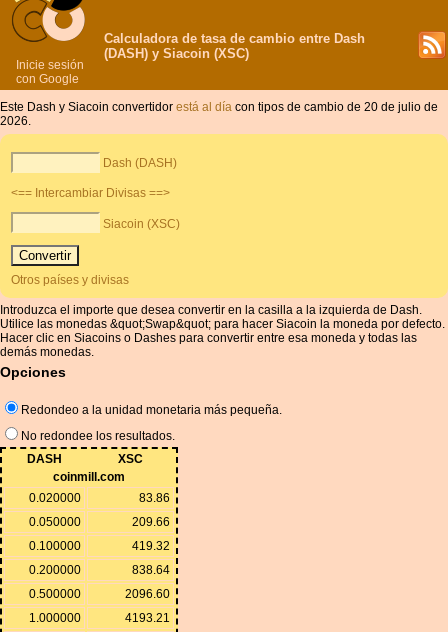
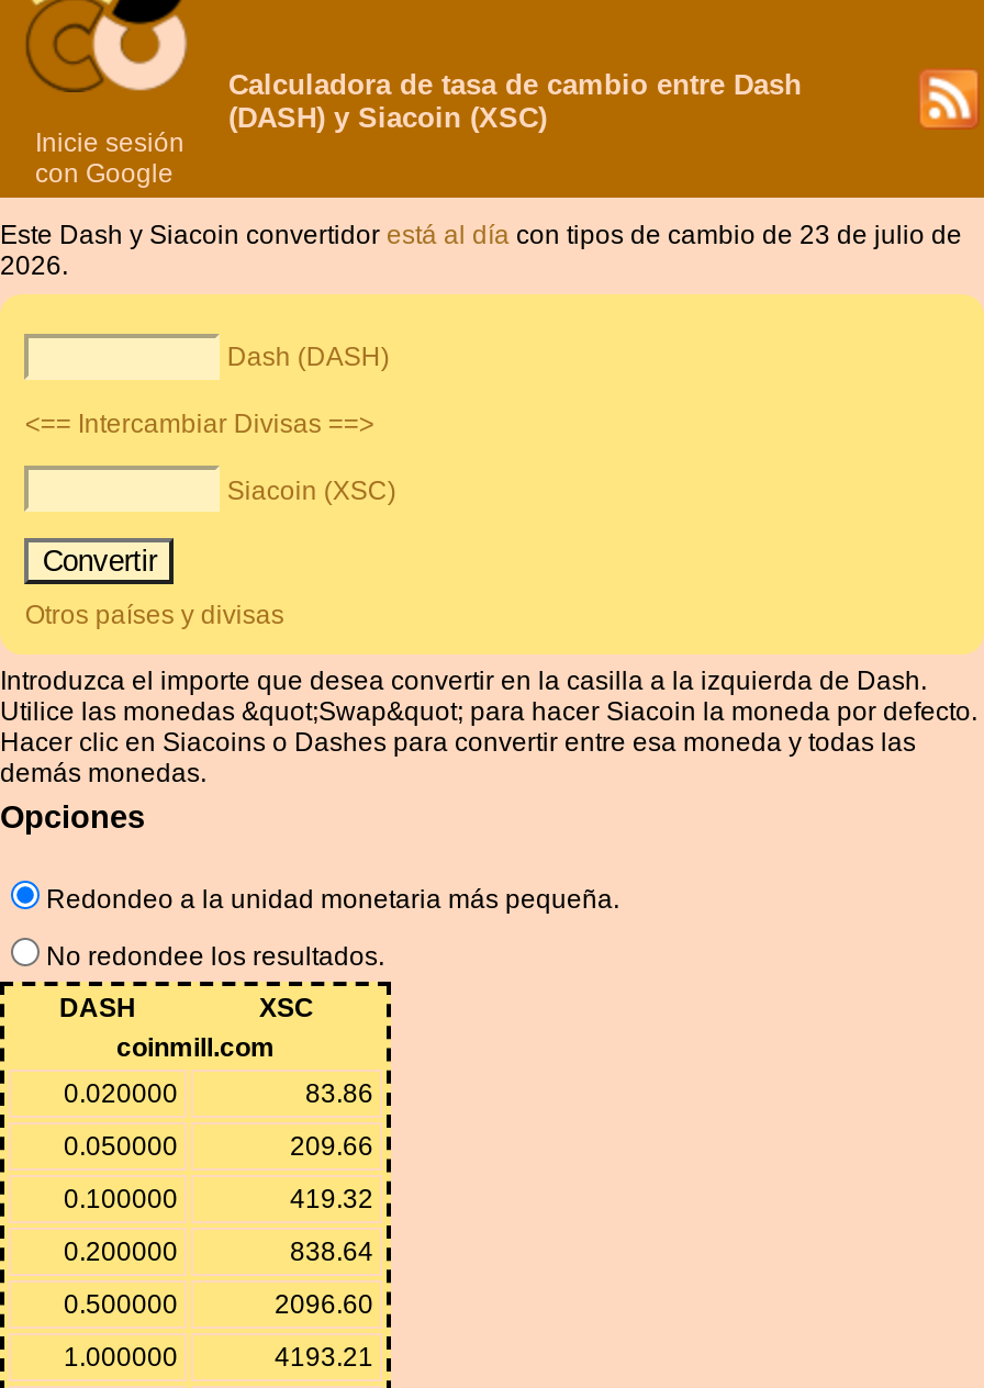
- Este Dash y Siacoin convertidor está al día con tipos de cambio de 20 de julio de
+ Este Dash y Siacoin convertidor está al día con tipos de cambio de 23 de julio de
